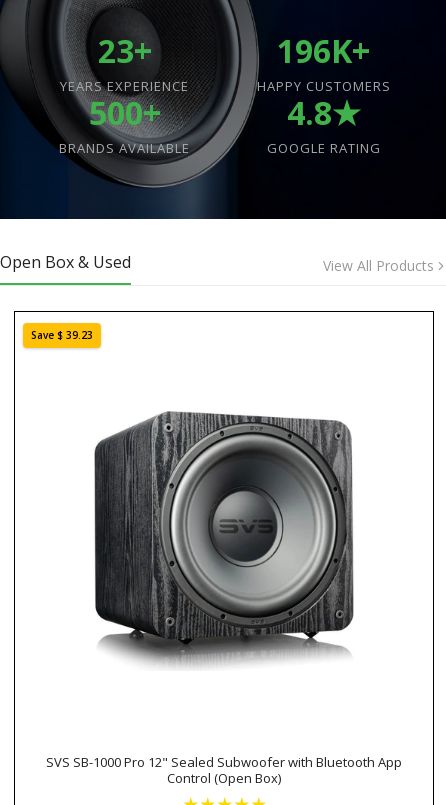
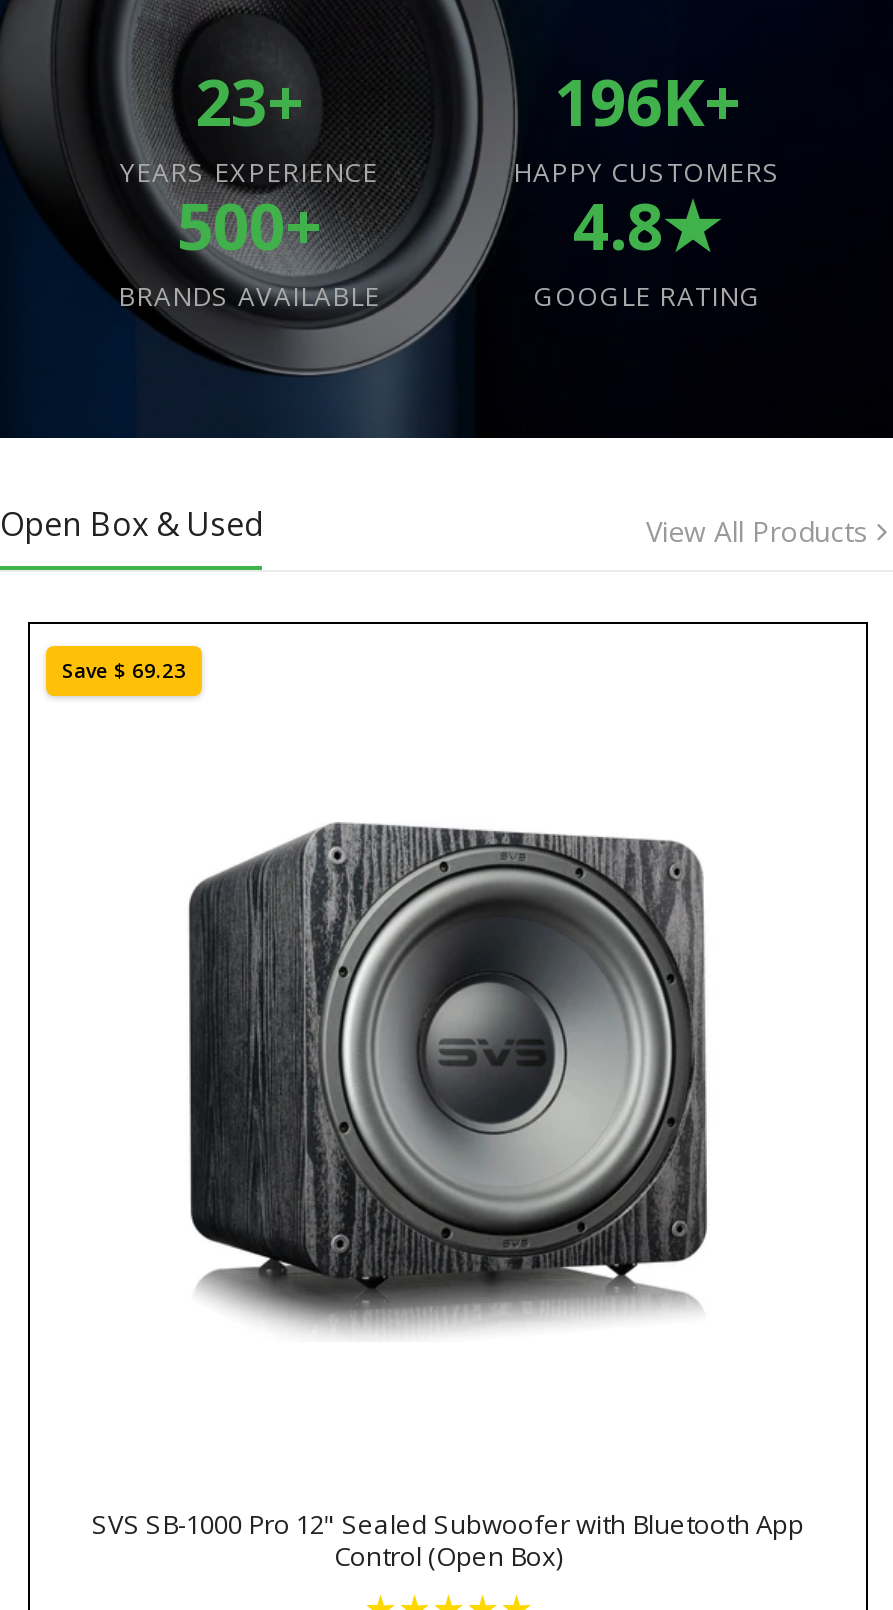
- Save $ 39.23
+ Save $ 69.23
